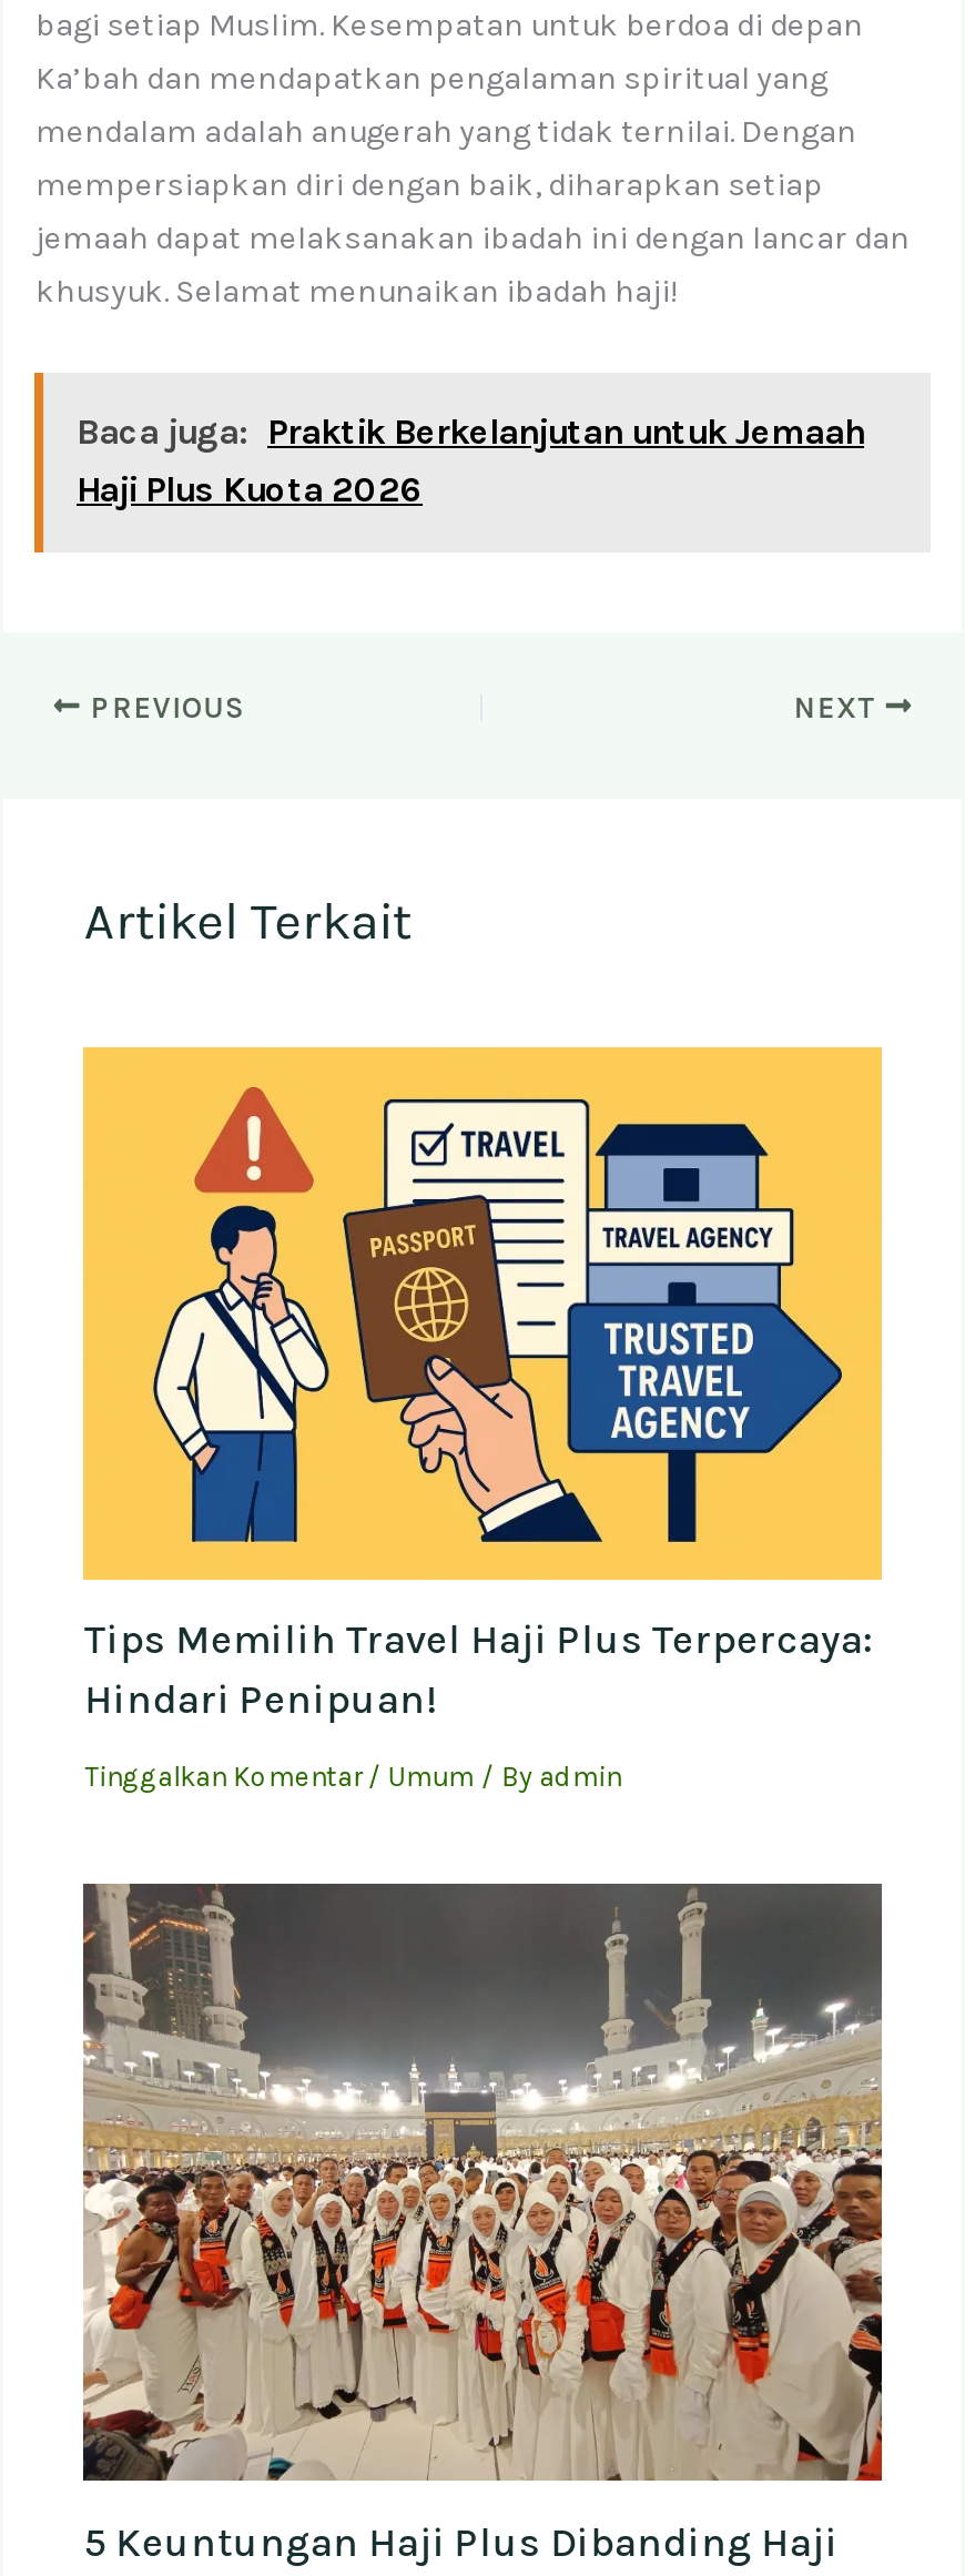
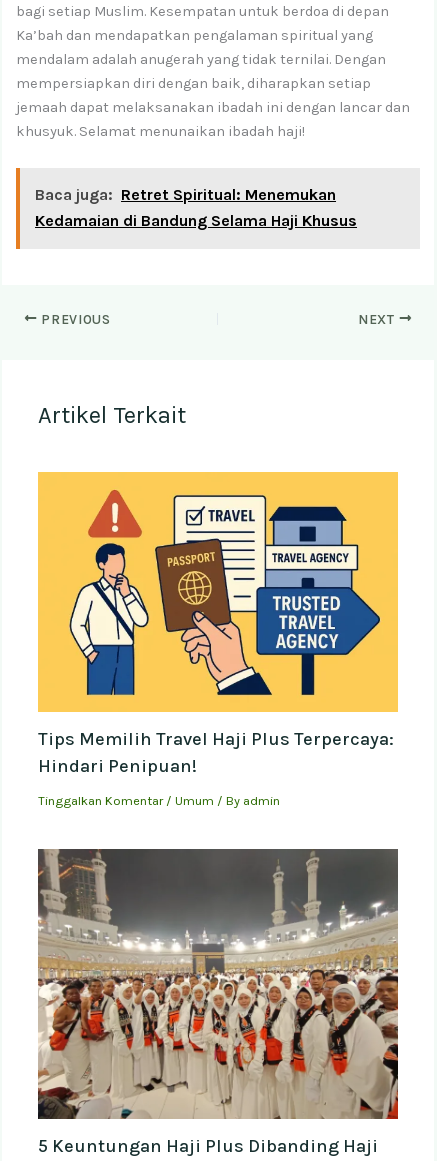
- Baca juga: Praktik Berkelanjutan untuk Jemaah
- Haji Plus Kuota 2026
+ Baca juga: Retret Spiritual: Menemukan
+ Kedamaian di Bandung Selama Haji Khusus
